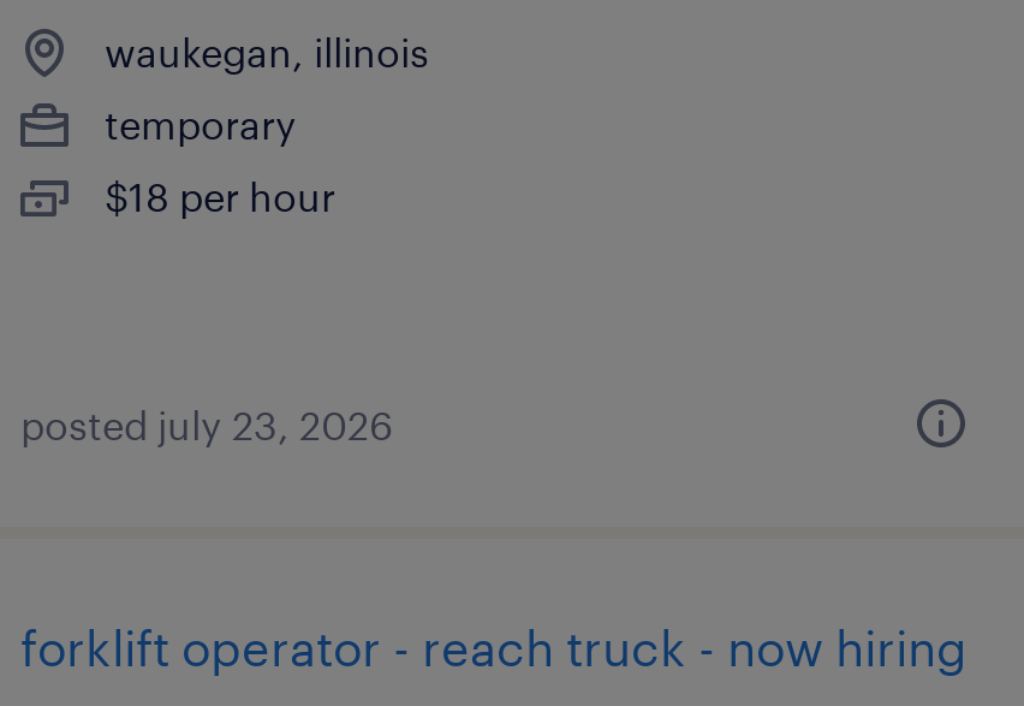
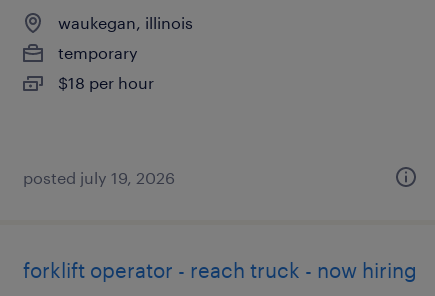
- posted july 23, 2026
+ posted july 19, 2026
